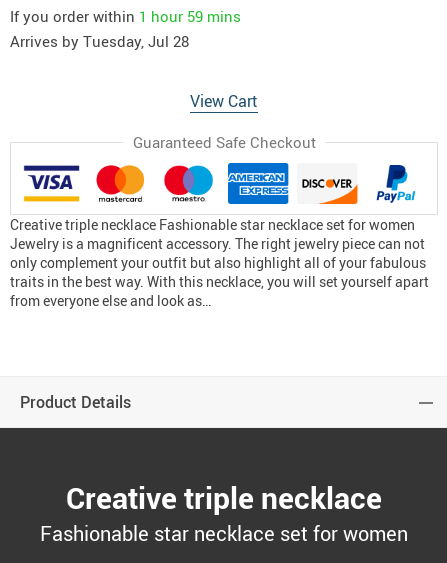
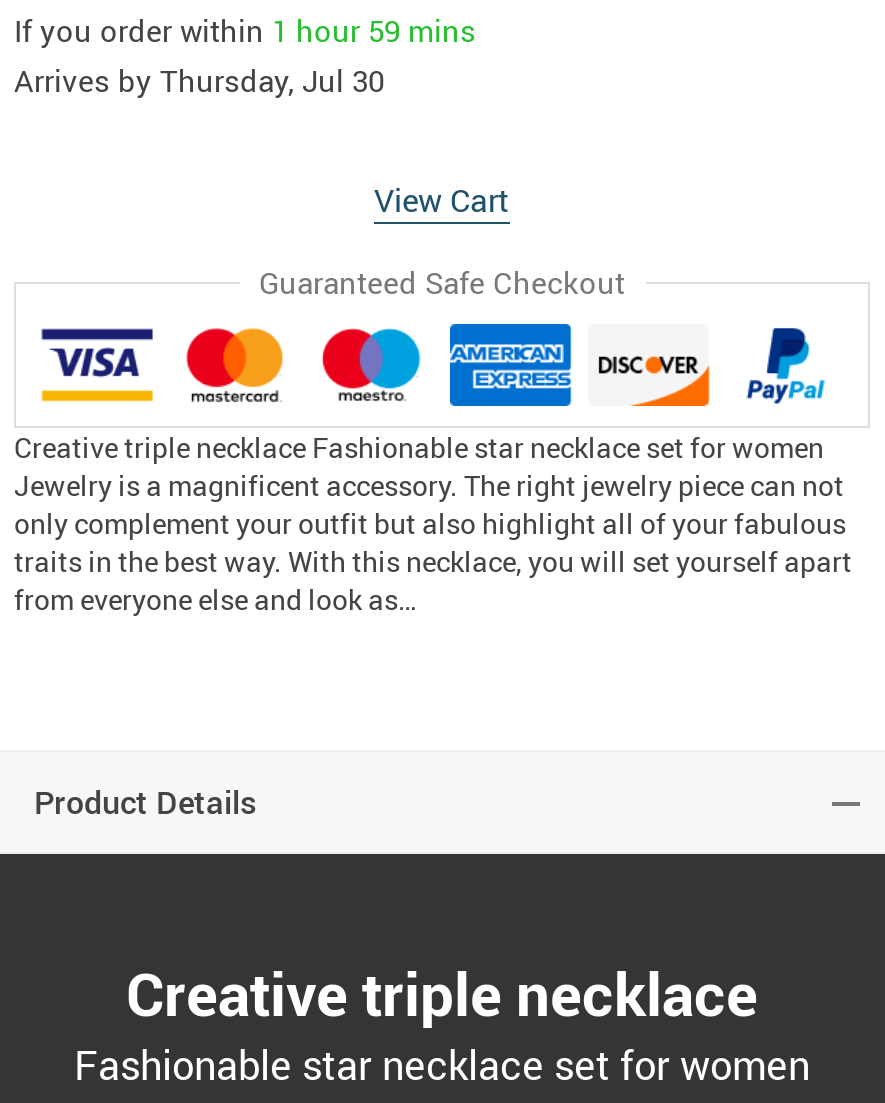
- Arrives by Tuesday, Jul 28
+ Arrives by Thursday, Jul 30
